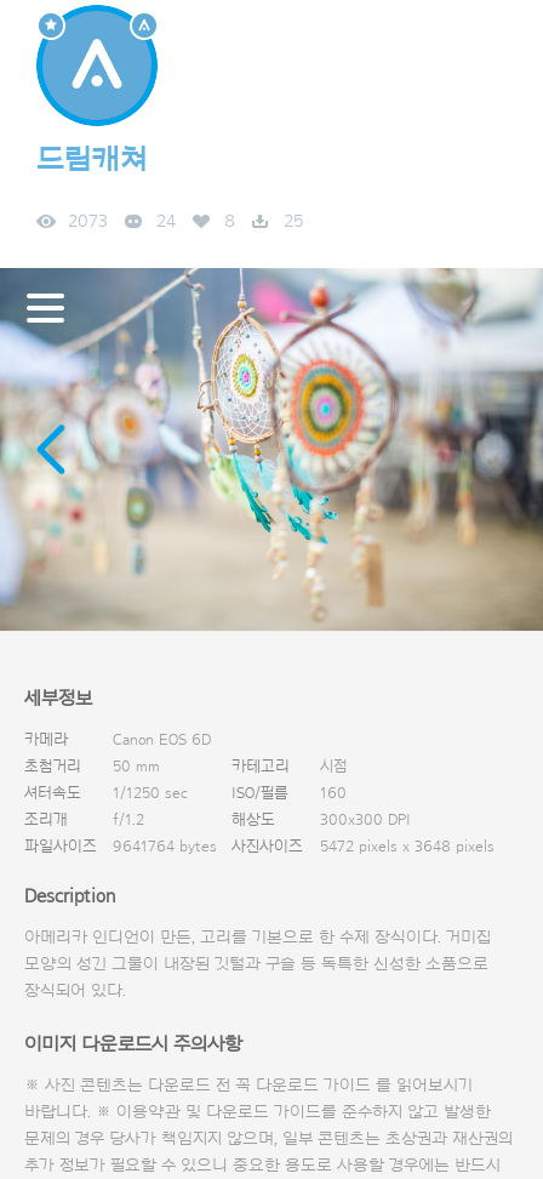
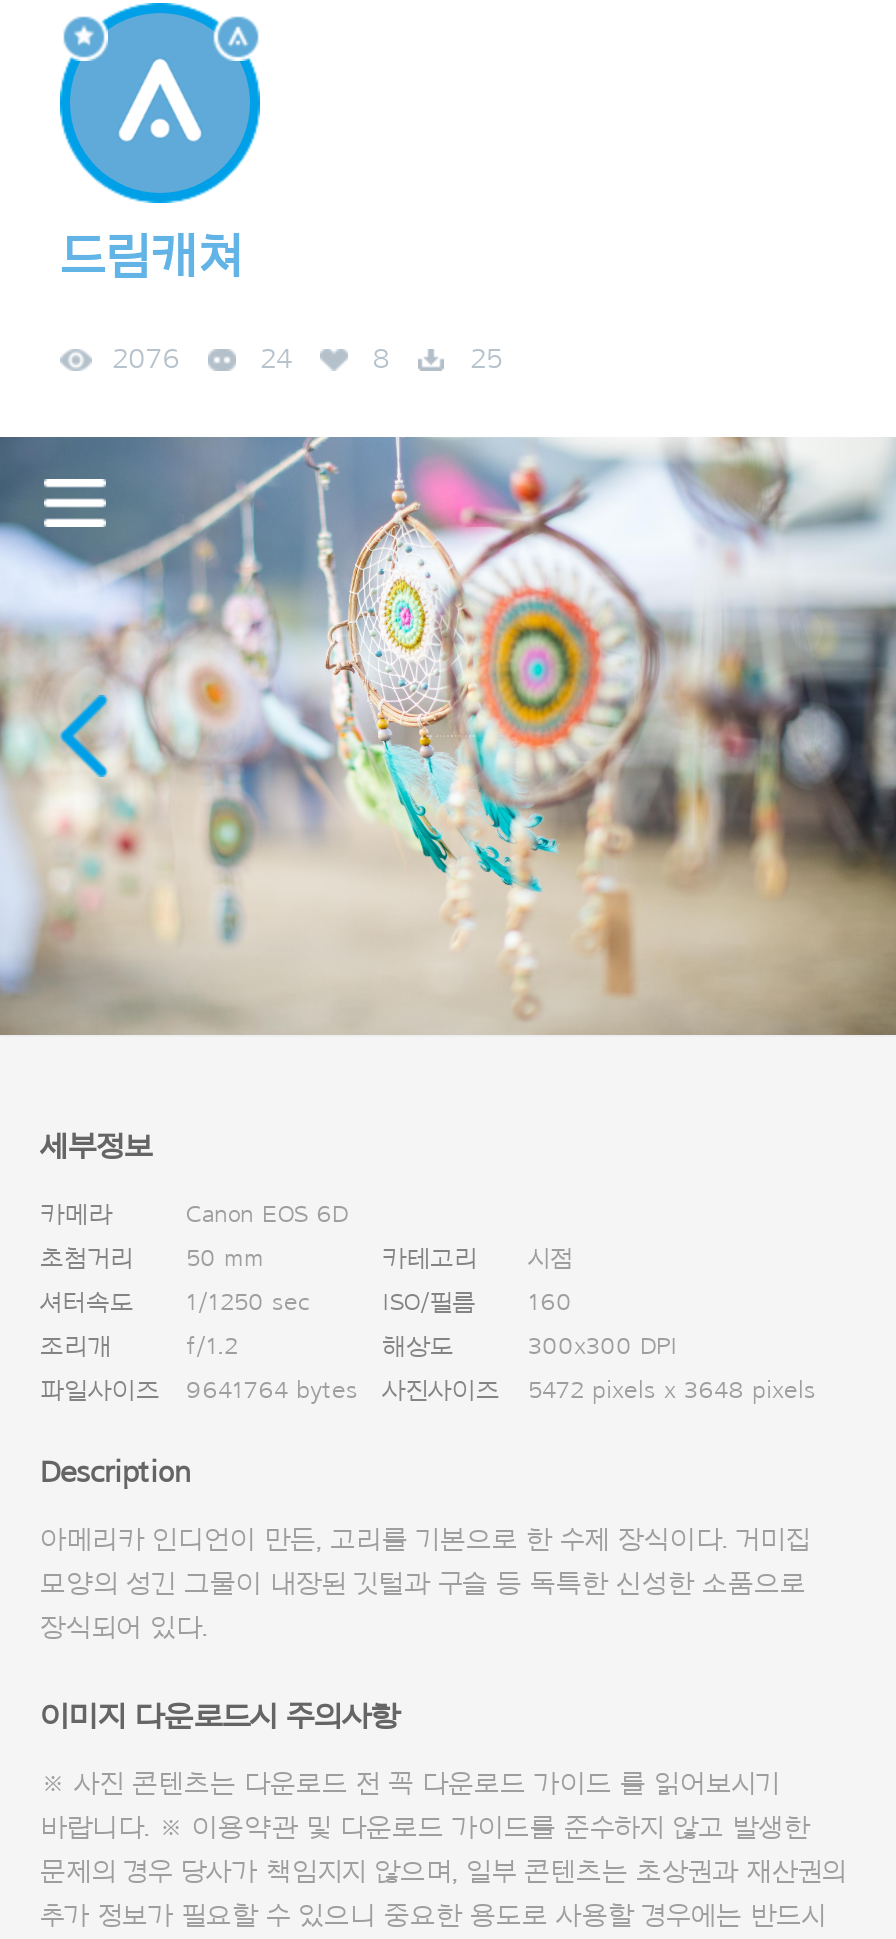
- 2073
+ 2076
